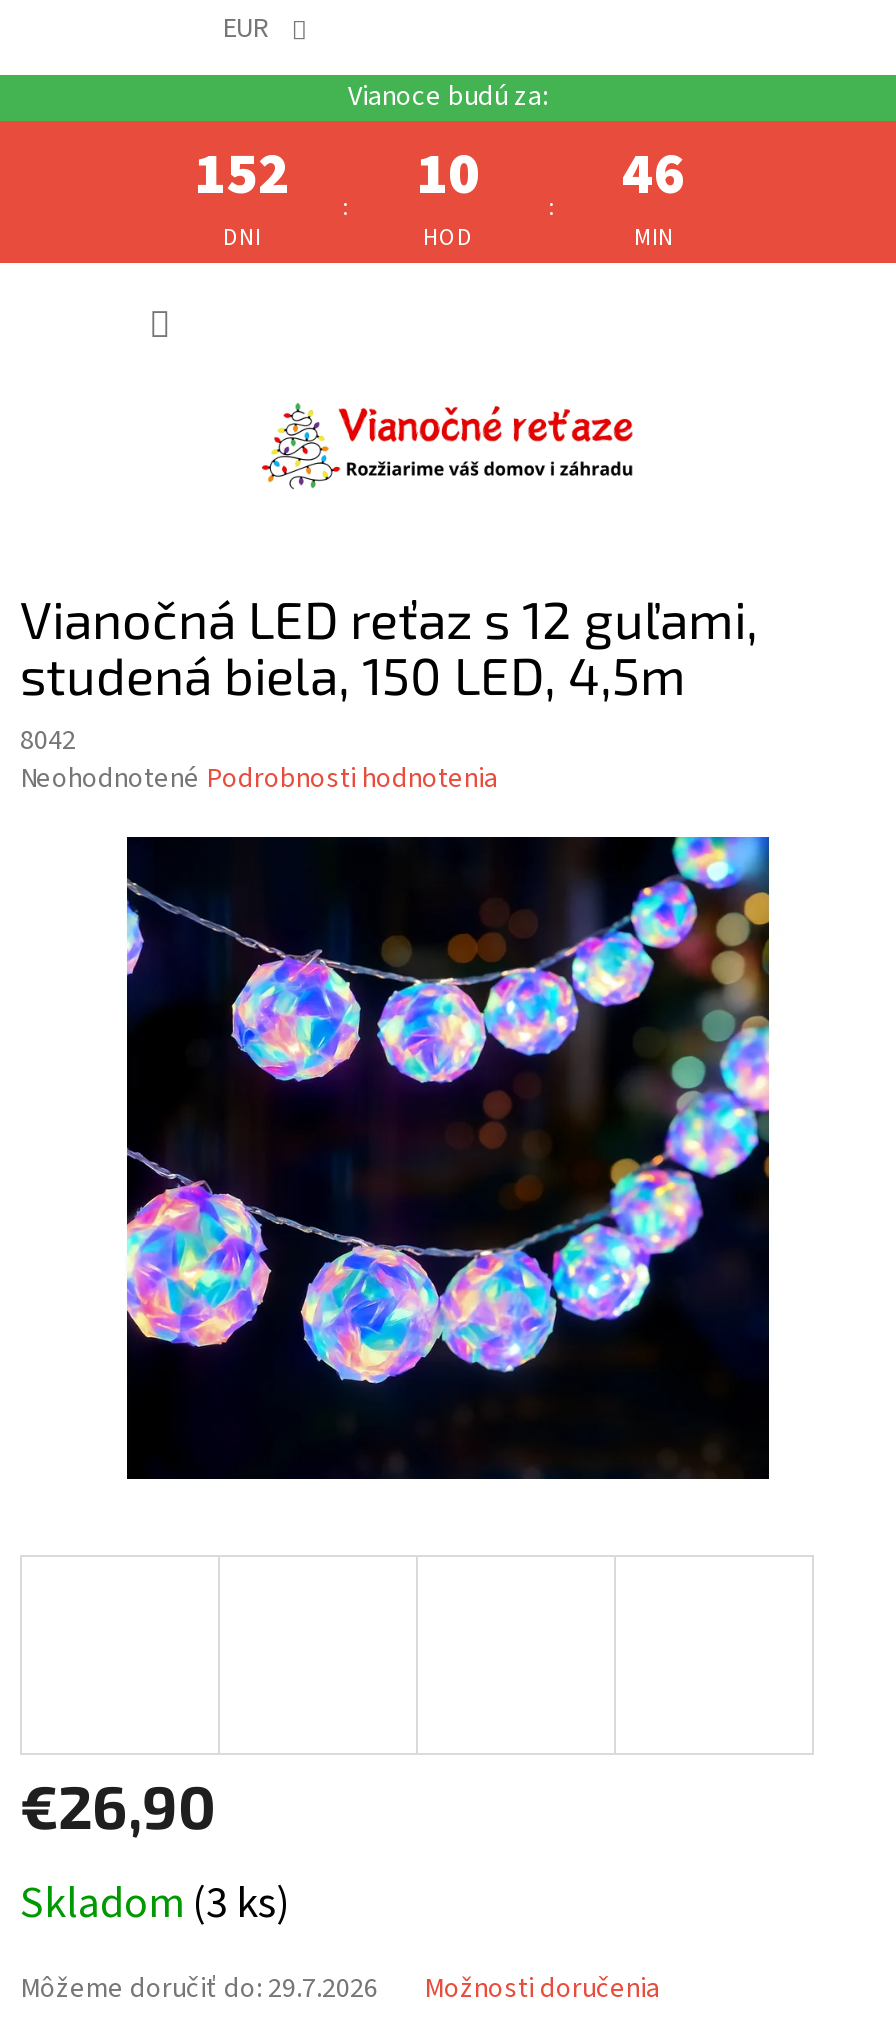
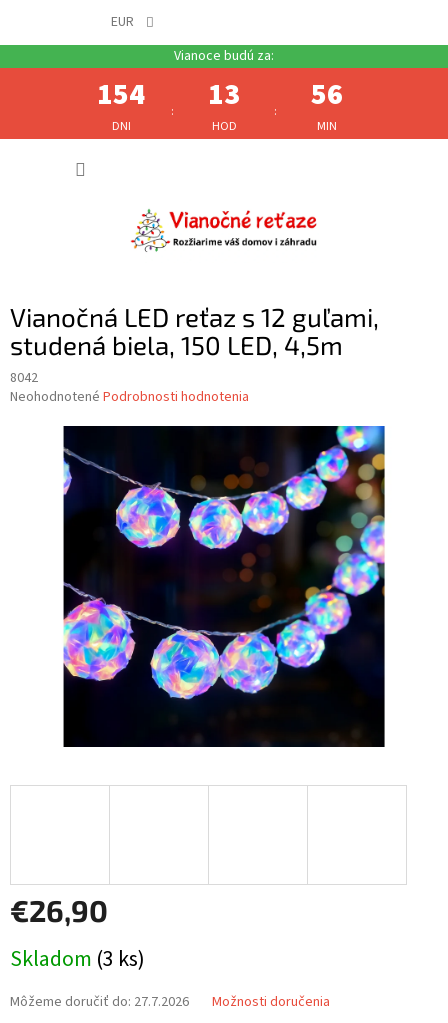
- 152
+ 154

- 10
+ 13

- 46
+ 56

- Môžeme doručiť do: 29.7.2026
+ Môžeme doručiť do: 27.7.2026
